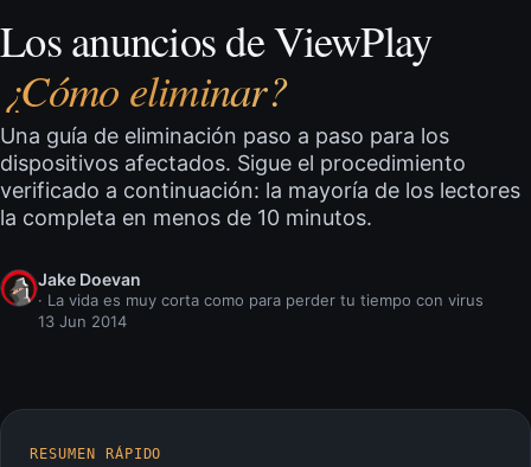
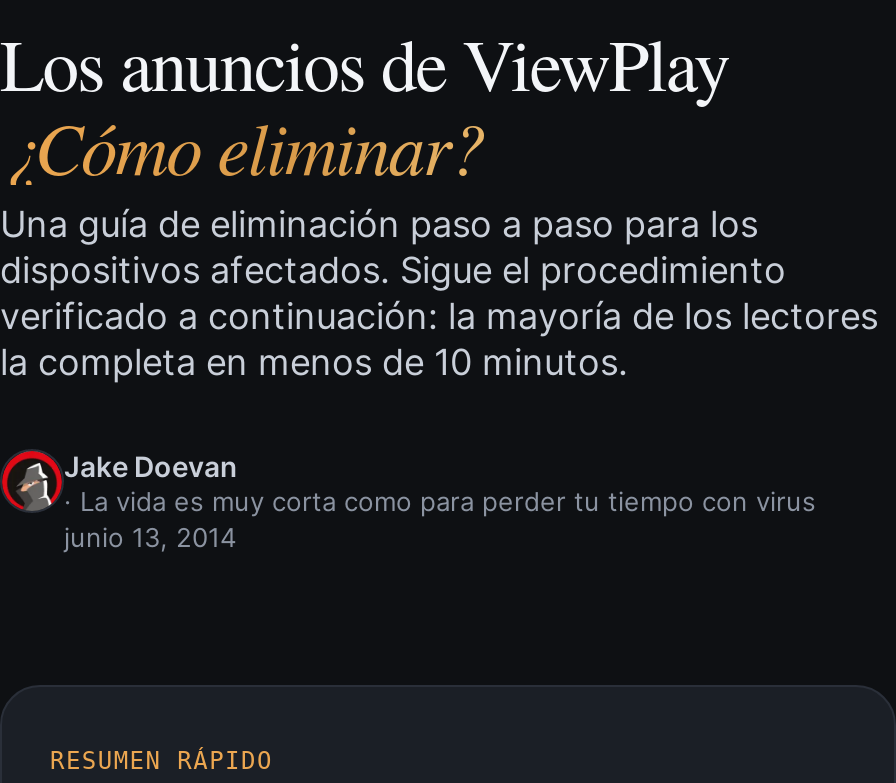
- 13 Jun 2014
+ junio 13, 2014
